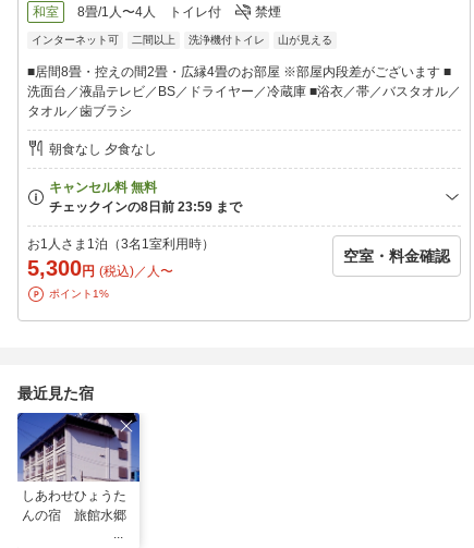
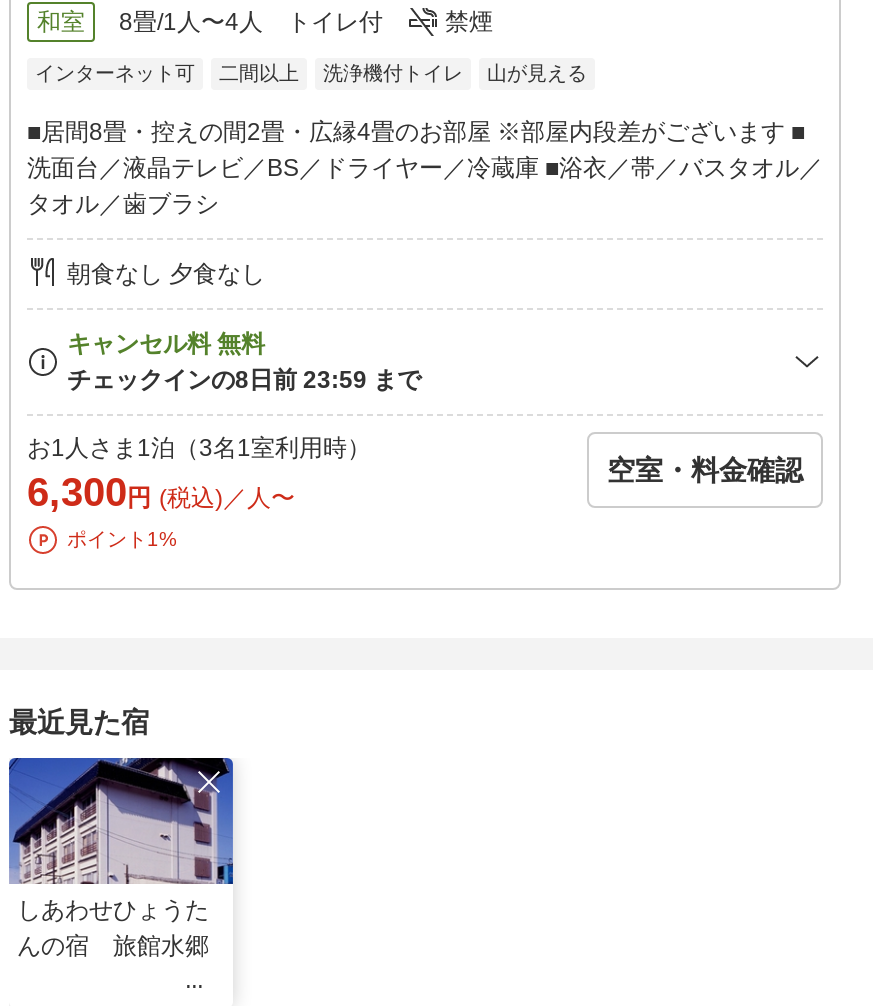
- 5,300円 (税込)／人〜
+ 6,300円 (税込)／人〜
